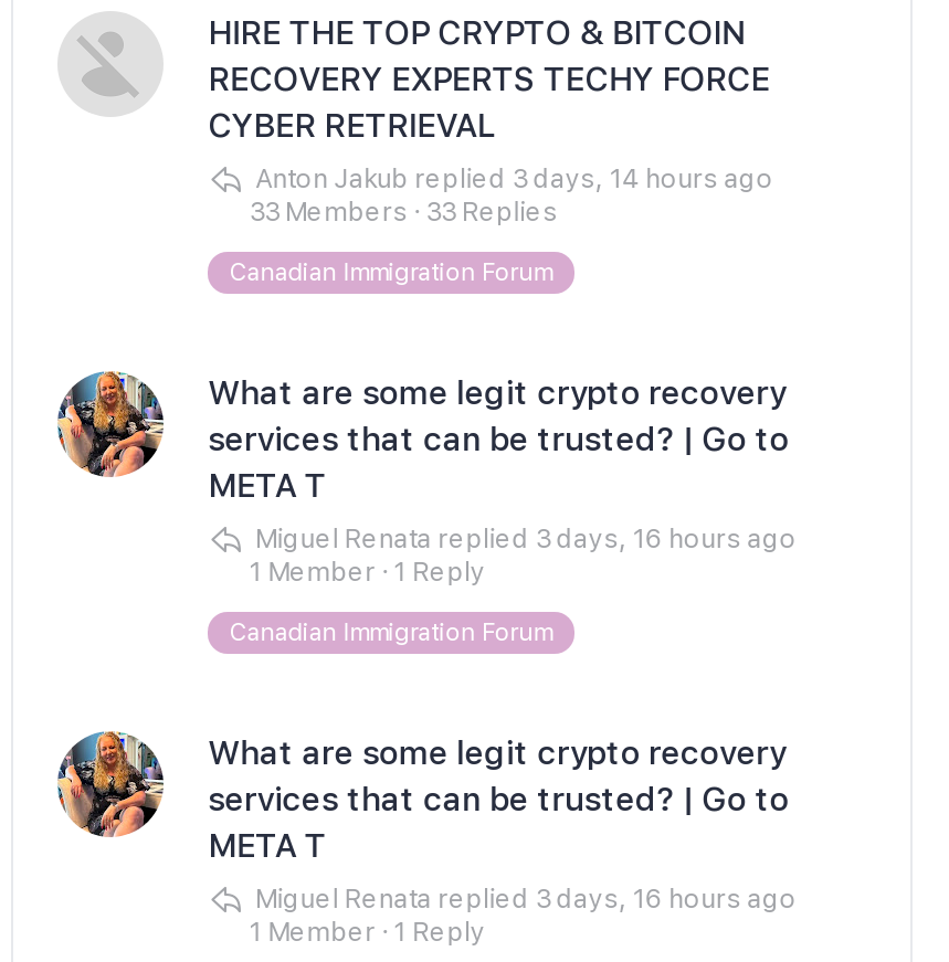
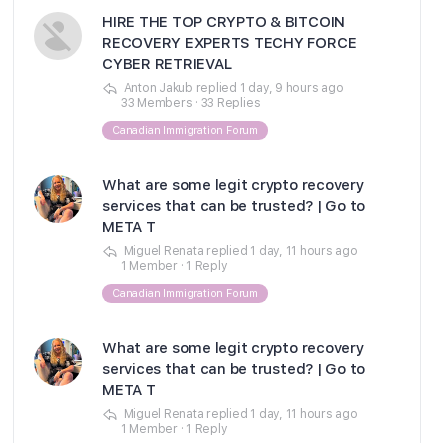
- Anton Jakub replied 3 days, 14 hours ago
+ Anton Jakub replied 1 day, 9 hours ago

- Miguel Renata replied 3 days, 16 hours ago
+ Miguel Renata replied 1 day, 11 hours ago

- Miguel Renata replied 3 days, 16 hours ago
+ Miguel Renata replied 1 day, 11 hours ago
